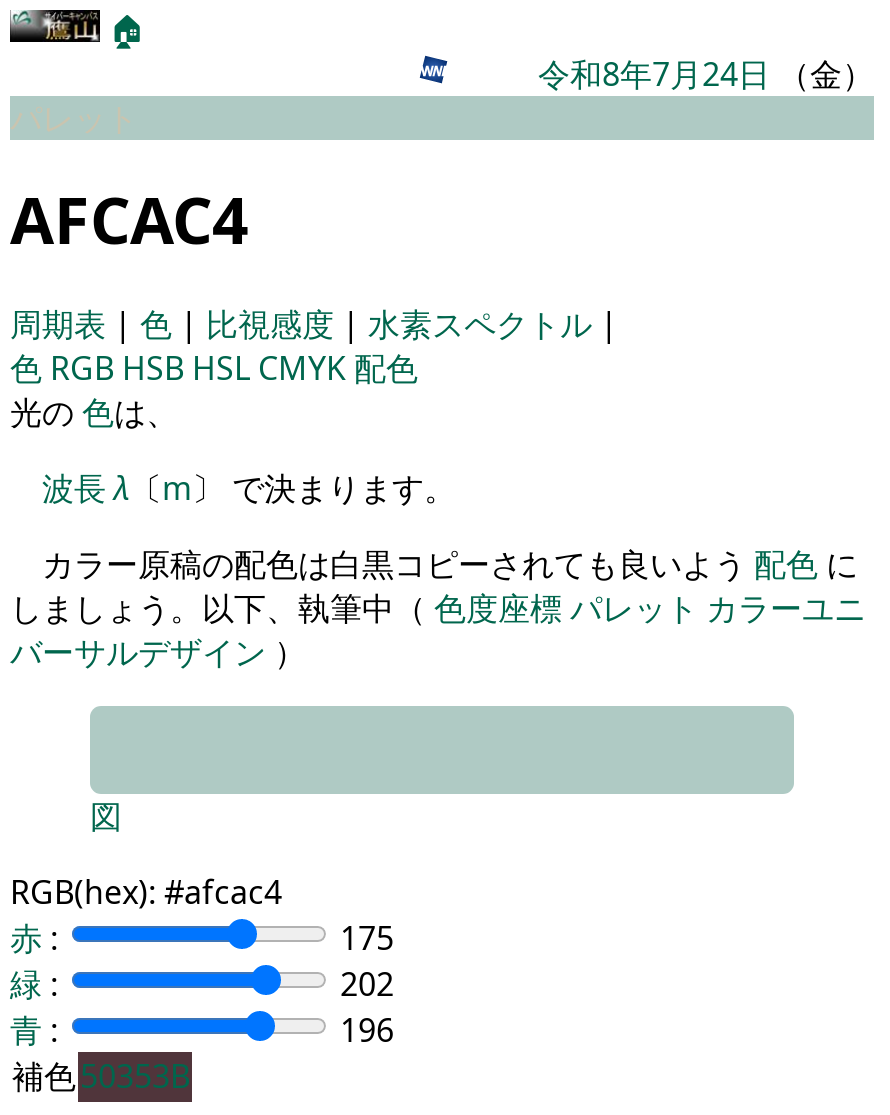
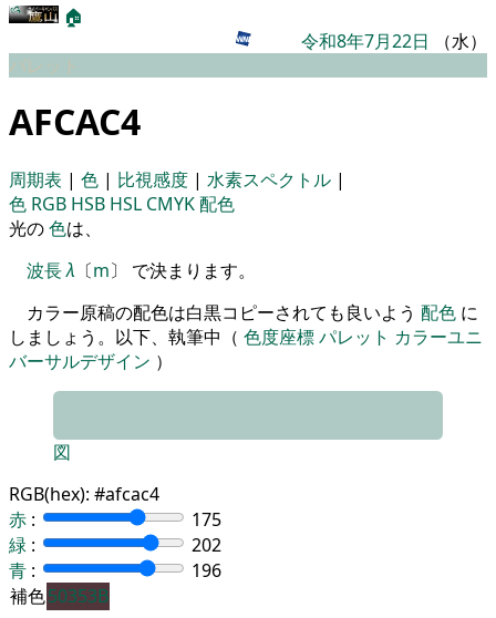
- 令和8年7月24日（金）
+ 令和8年7月22日（水）
